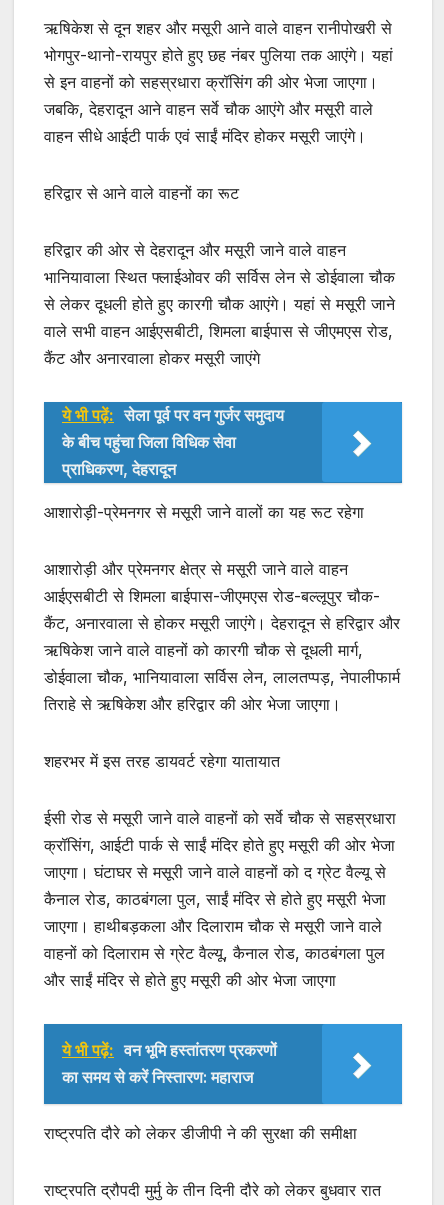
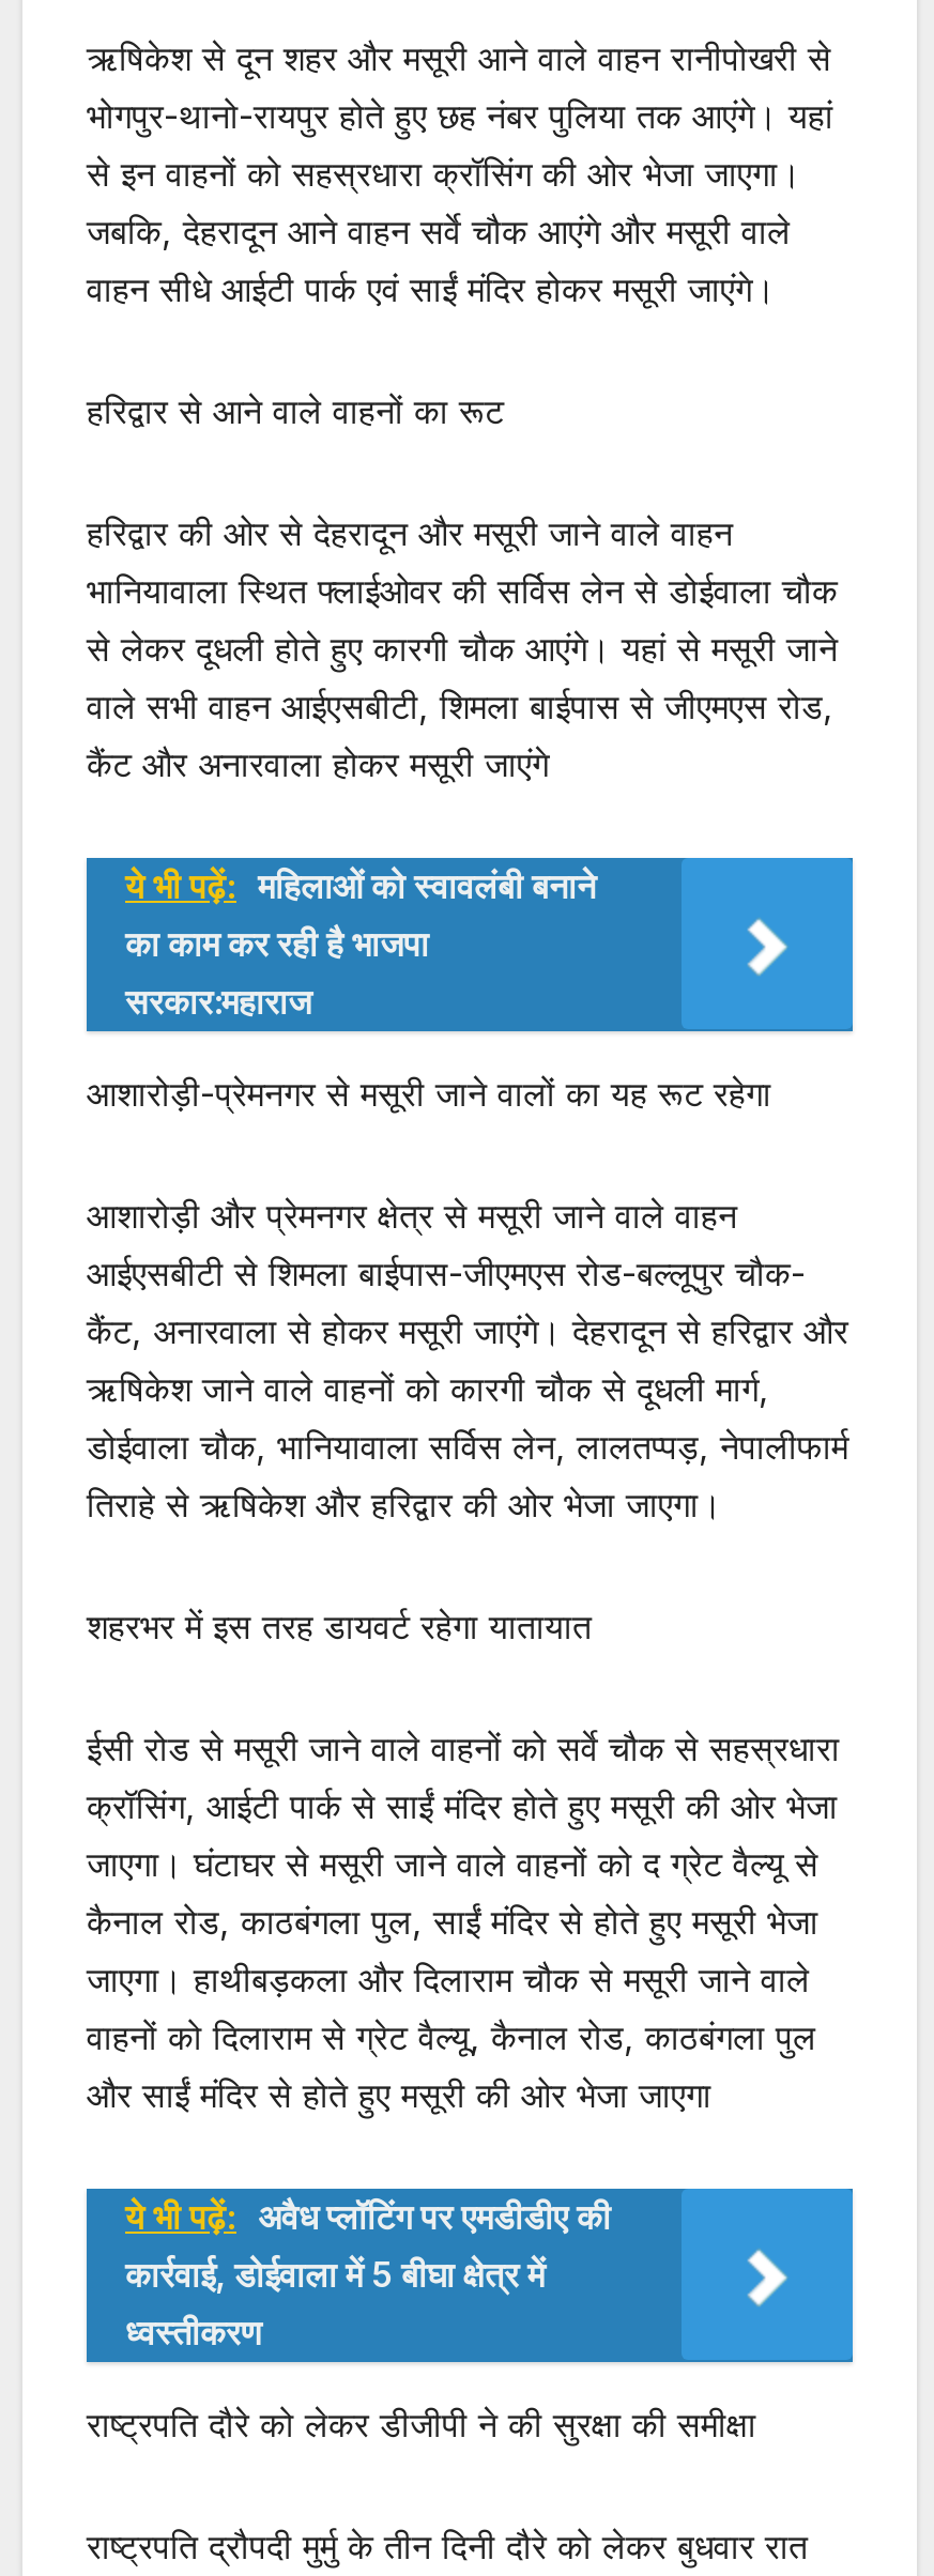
- ये भी पढ़ें: सेला पूर्व पर वन गुर्जर समुदाय
- के बीच पहुंचा जिला विधिक सेवा
- प्राधिकरण, देहरादून
+ ये भी पढ़ें: महिलाओं को स्वावलंबी बनाने
+ का काम कर रही है भाजपा
+ सरकार:महाराज

- ये भी पढ़ें: वन भूमि हस्तांतरण प्रकरणों
- का समय से करें निस्तारण: महाराज
+ ये भी पढ़ें: अवैध प्लॉटिंग पर एमडीडीए की
+ कार्रवाई, डोईवाला में 5 बीघा क्षेत्र में
+ ध्वस्तीकरण
